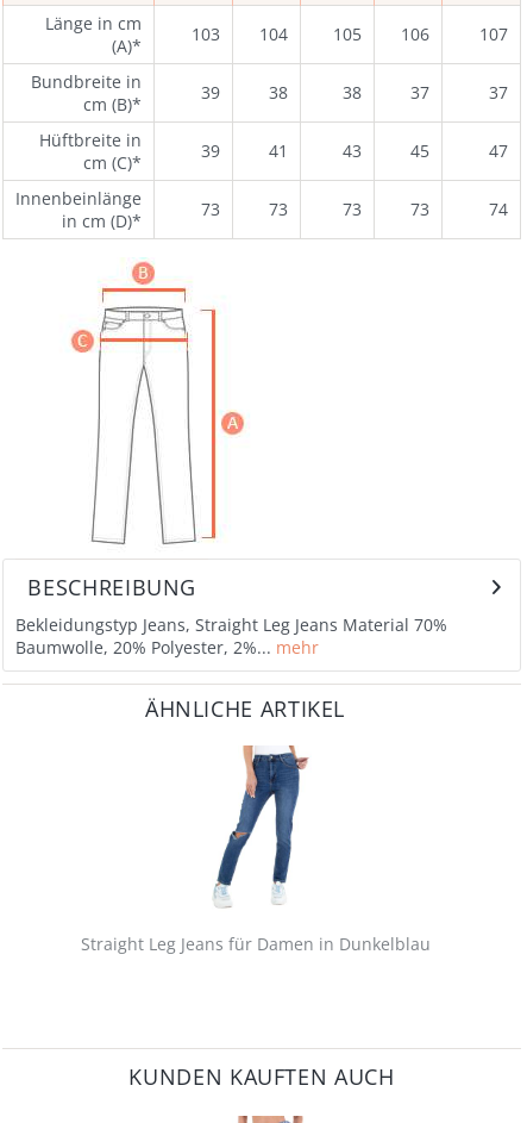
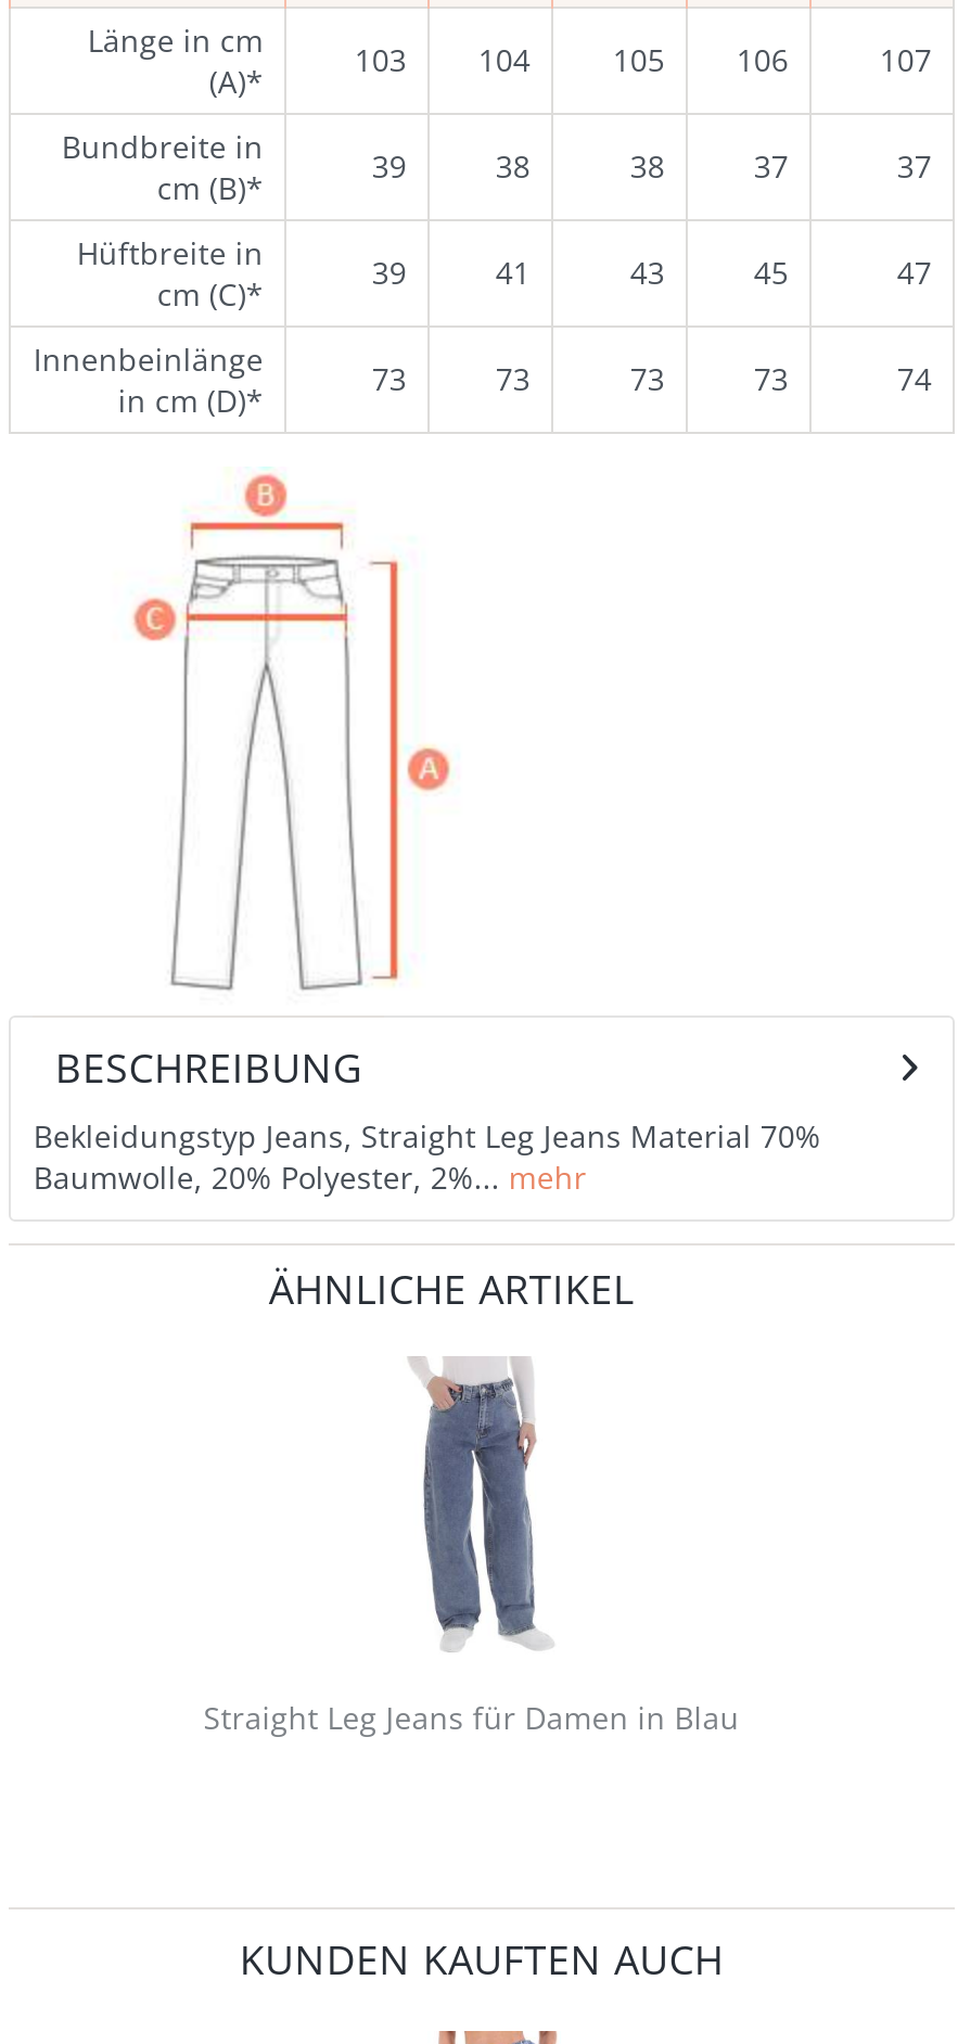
- [image]
- Straight Leg Jeans für Damen in Dunkelblau
+ [image]
+ Straight Leg Jeans für Damen in Blau
